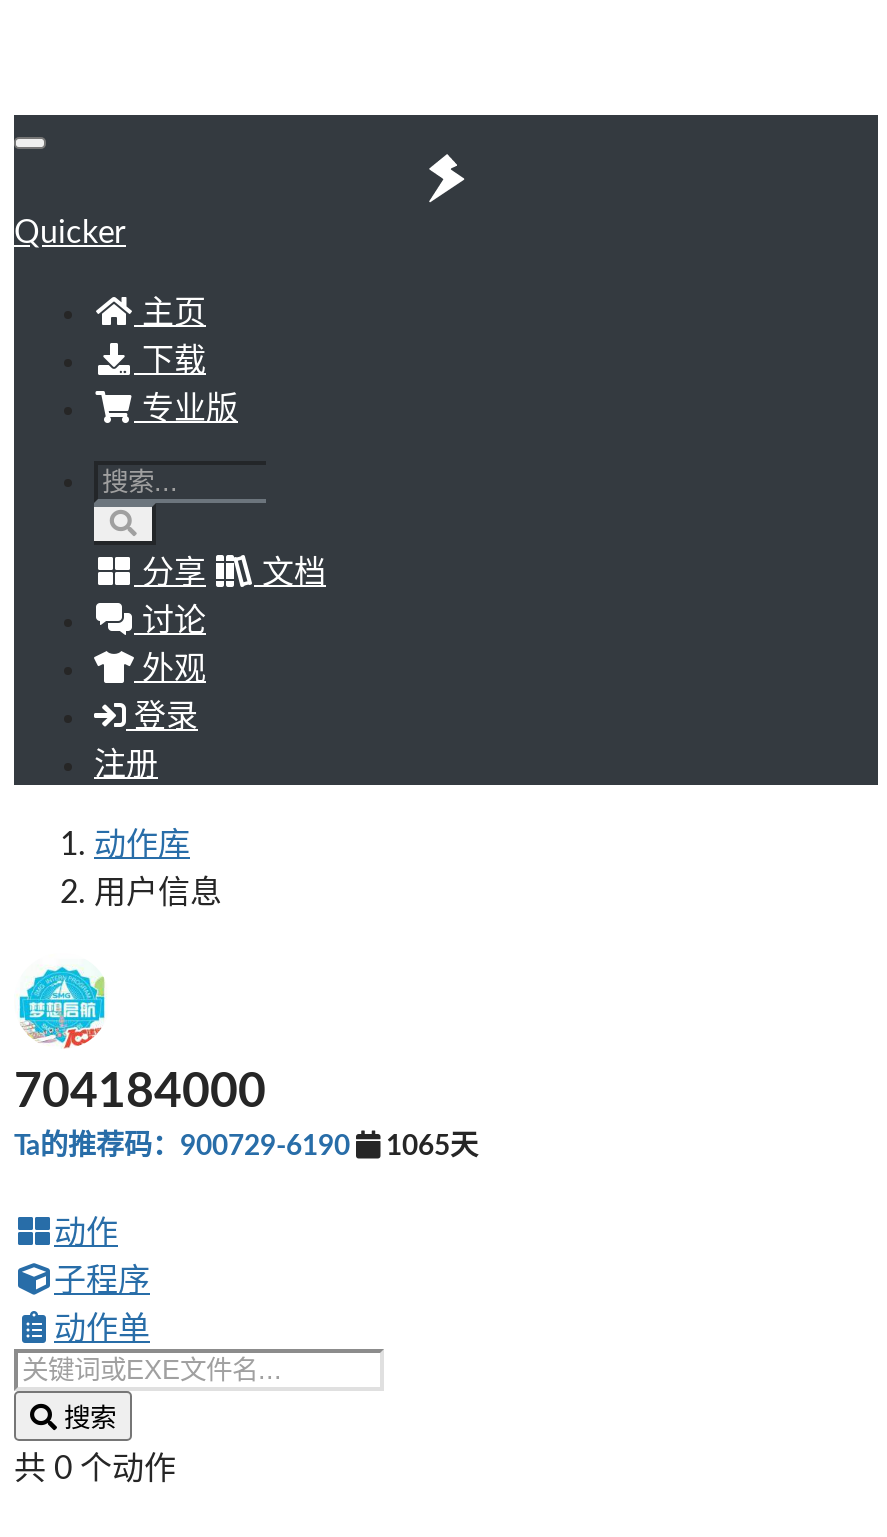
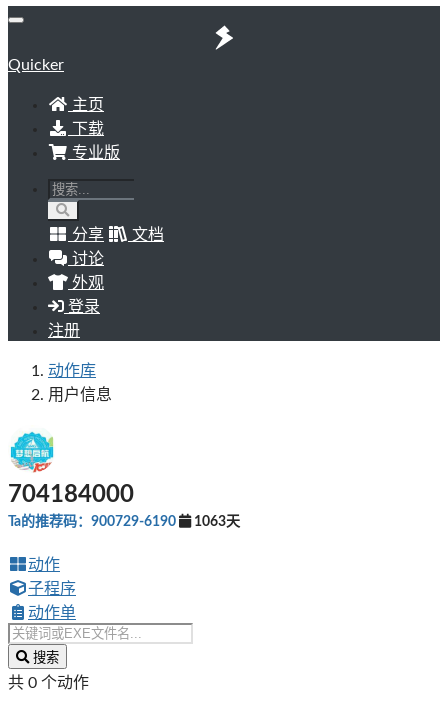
- Ta的推荐码：900729-6190 1065天
+ Ta的推荐码：900729-6190 1063天
